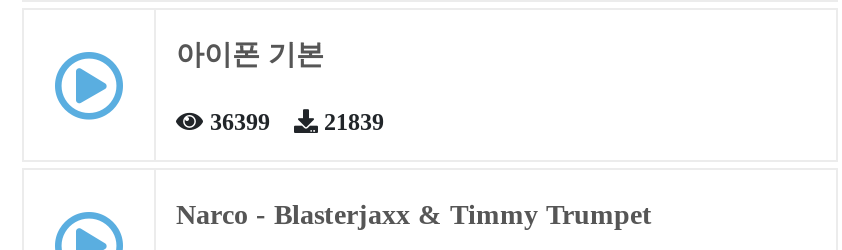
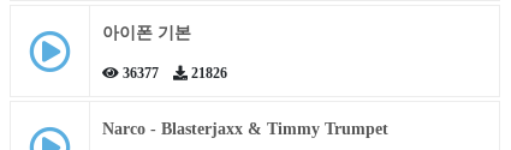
- 36399
+ 36377

- 21839
+ 21826
